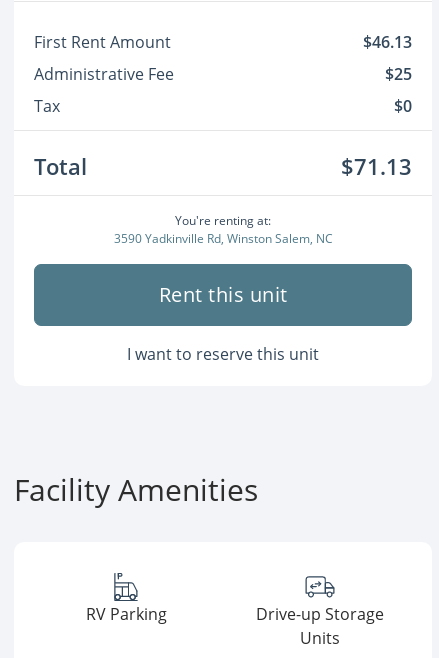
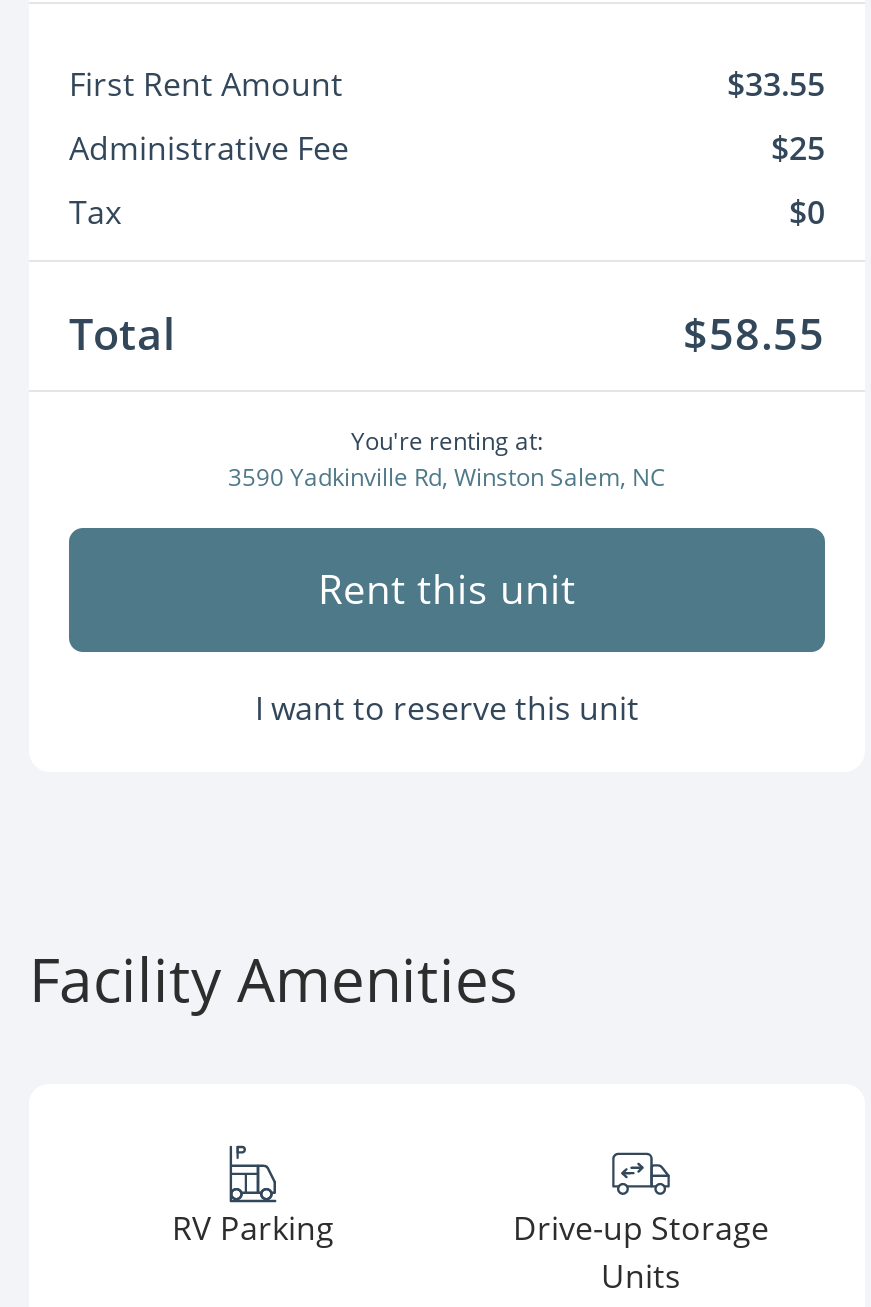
- $46.13
+ $33.55

- $71.13
+ $58.55
